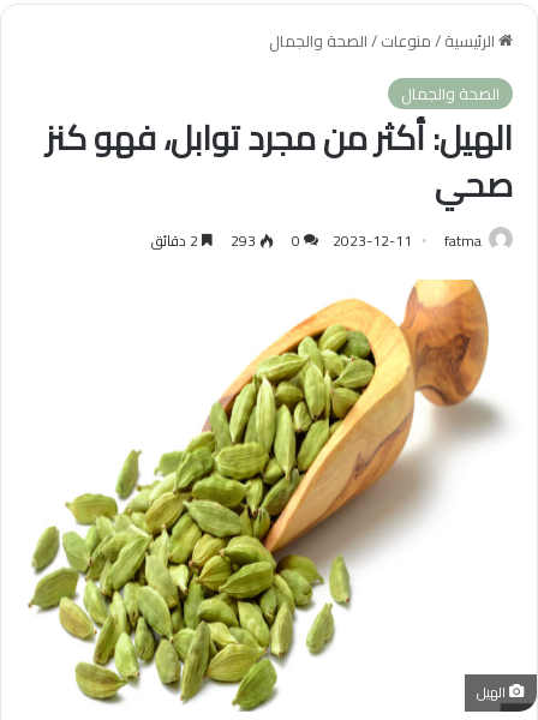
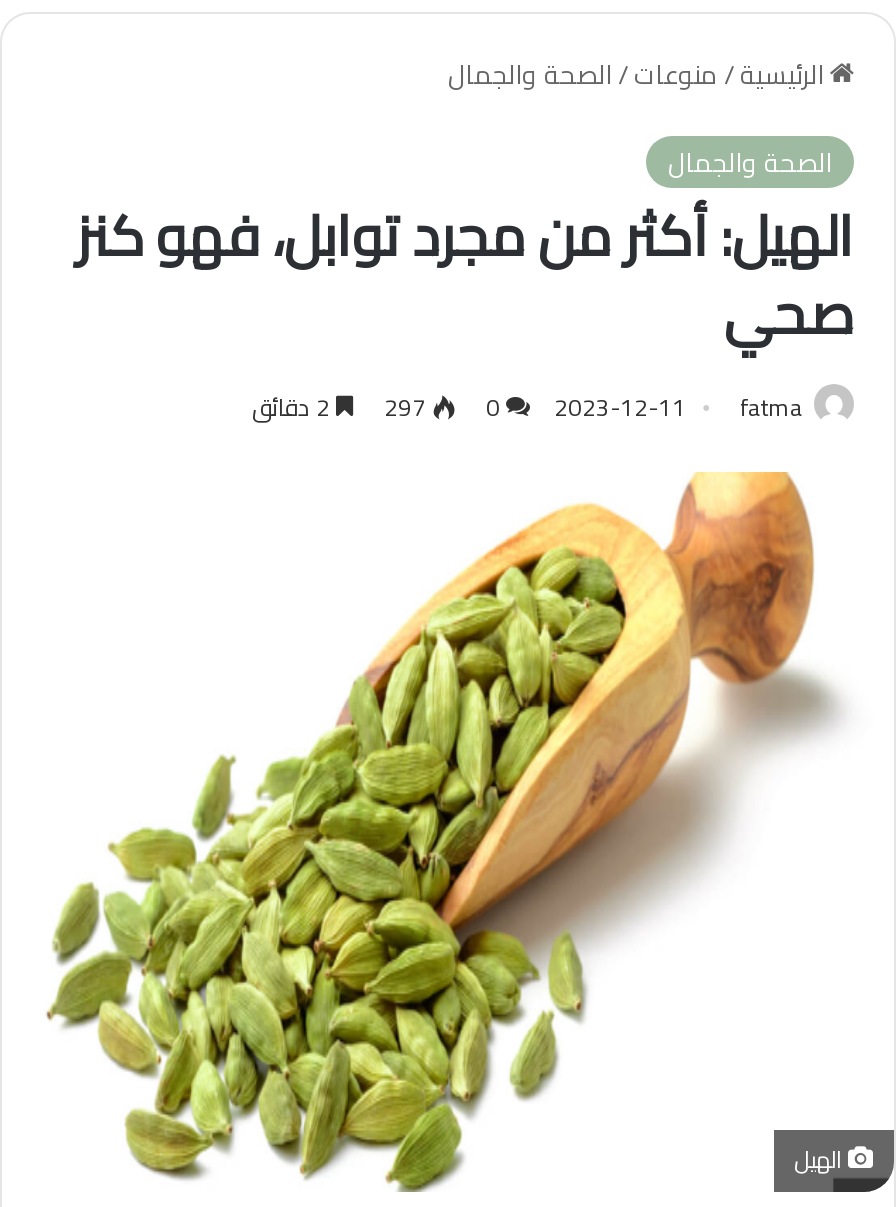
- 293
+ 297
